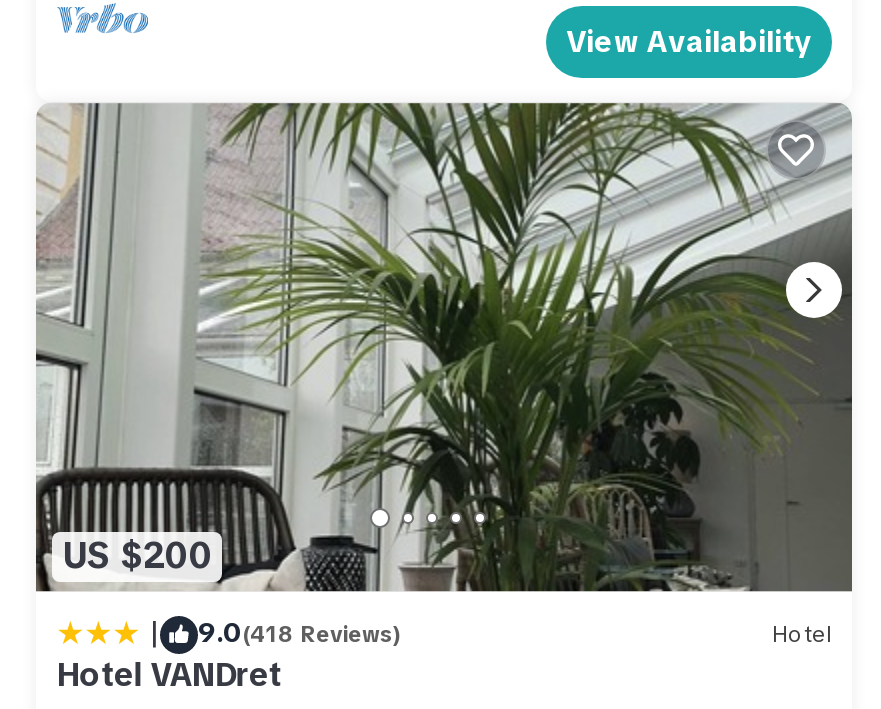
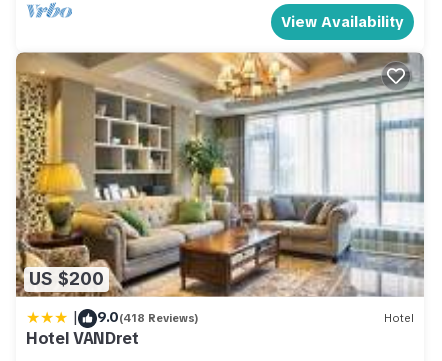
- [image]
+ [image]
